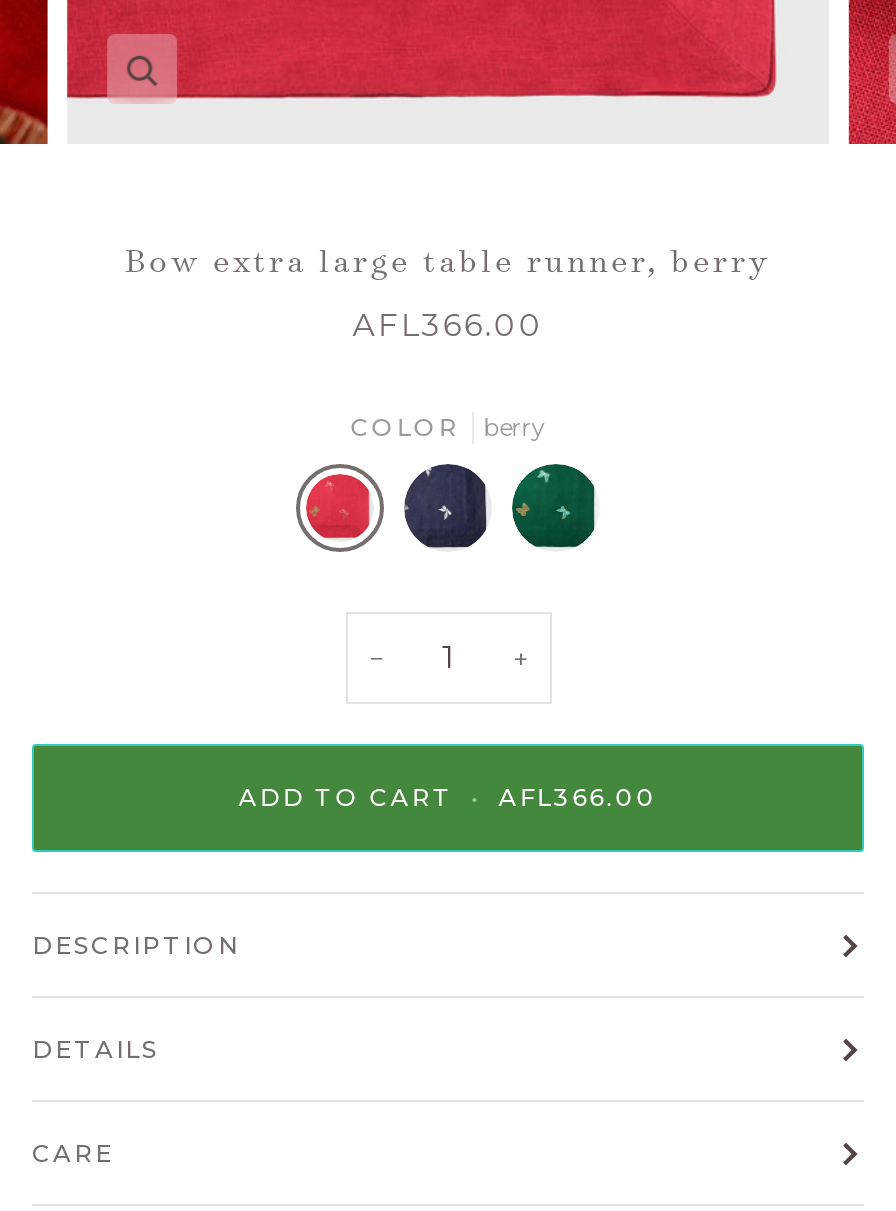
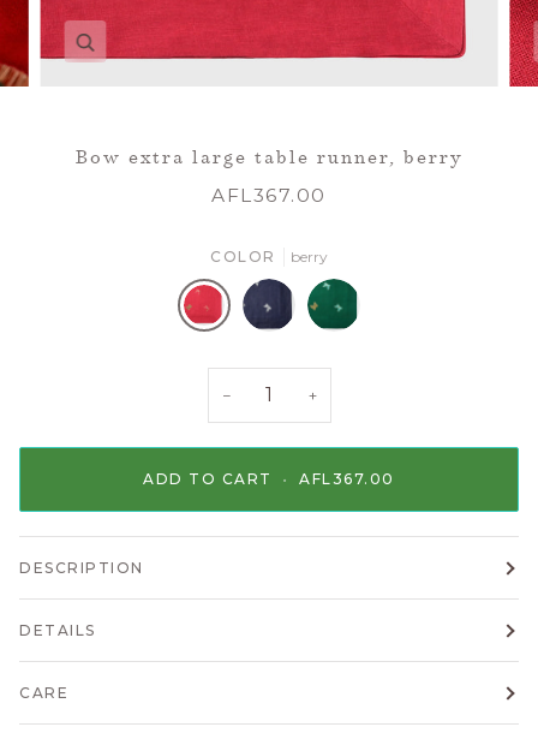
- AFL366.00
+ AFL367.00

- ADD TO CART • AFL366.00
+ ADD TO CART • AFL367.00
